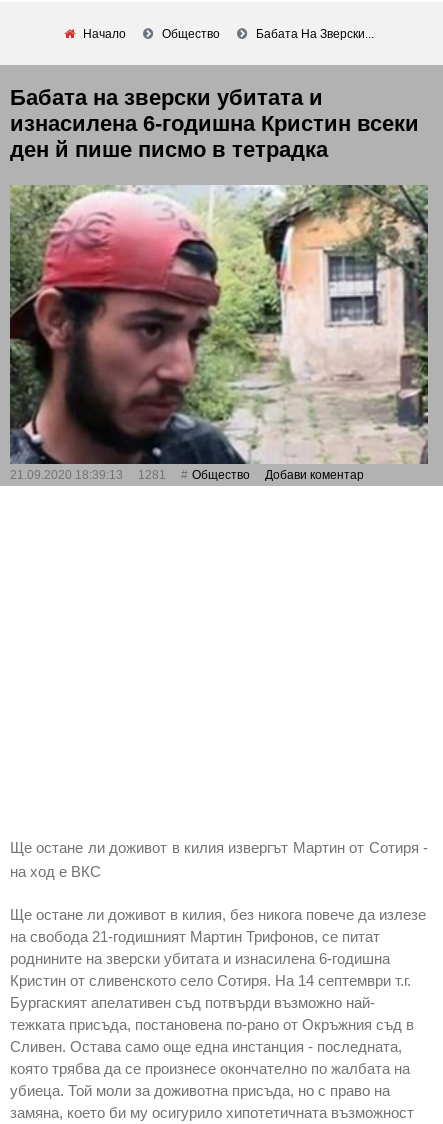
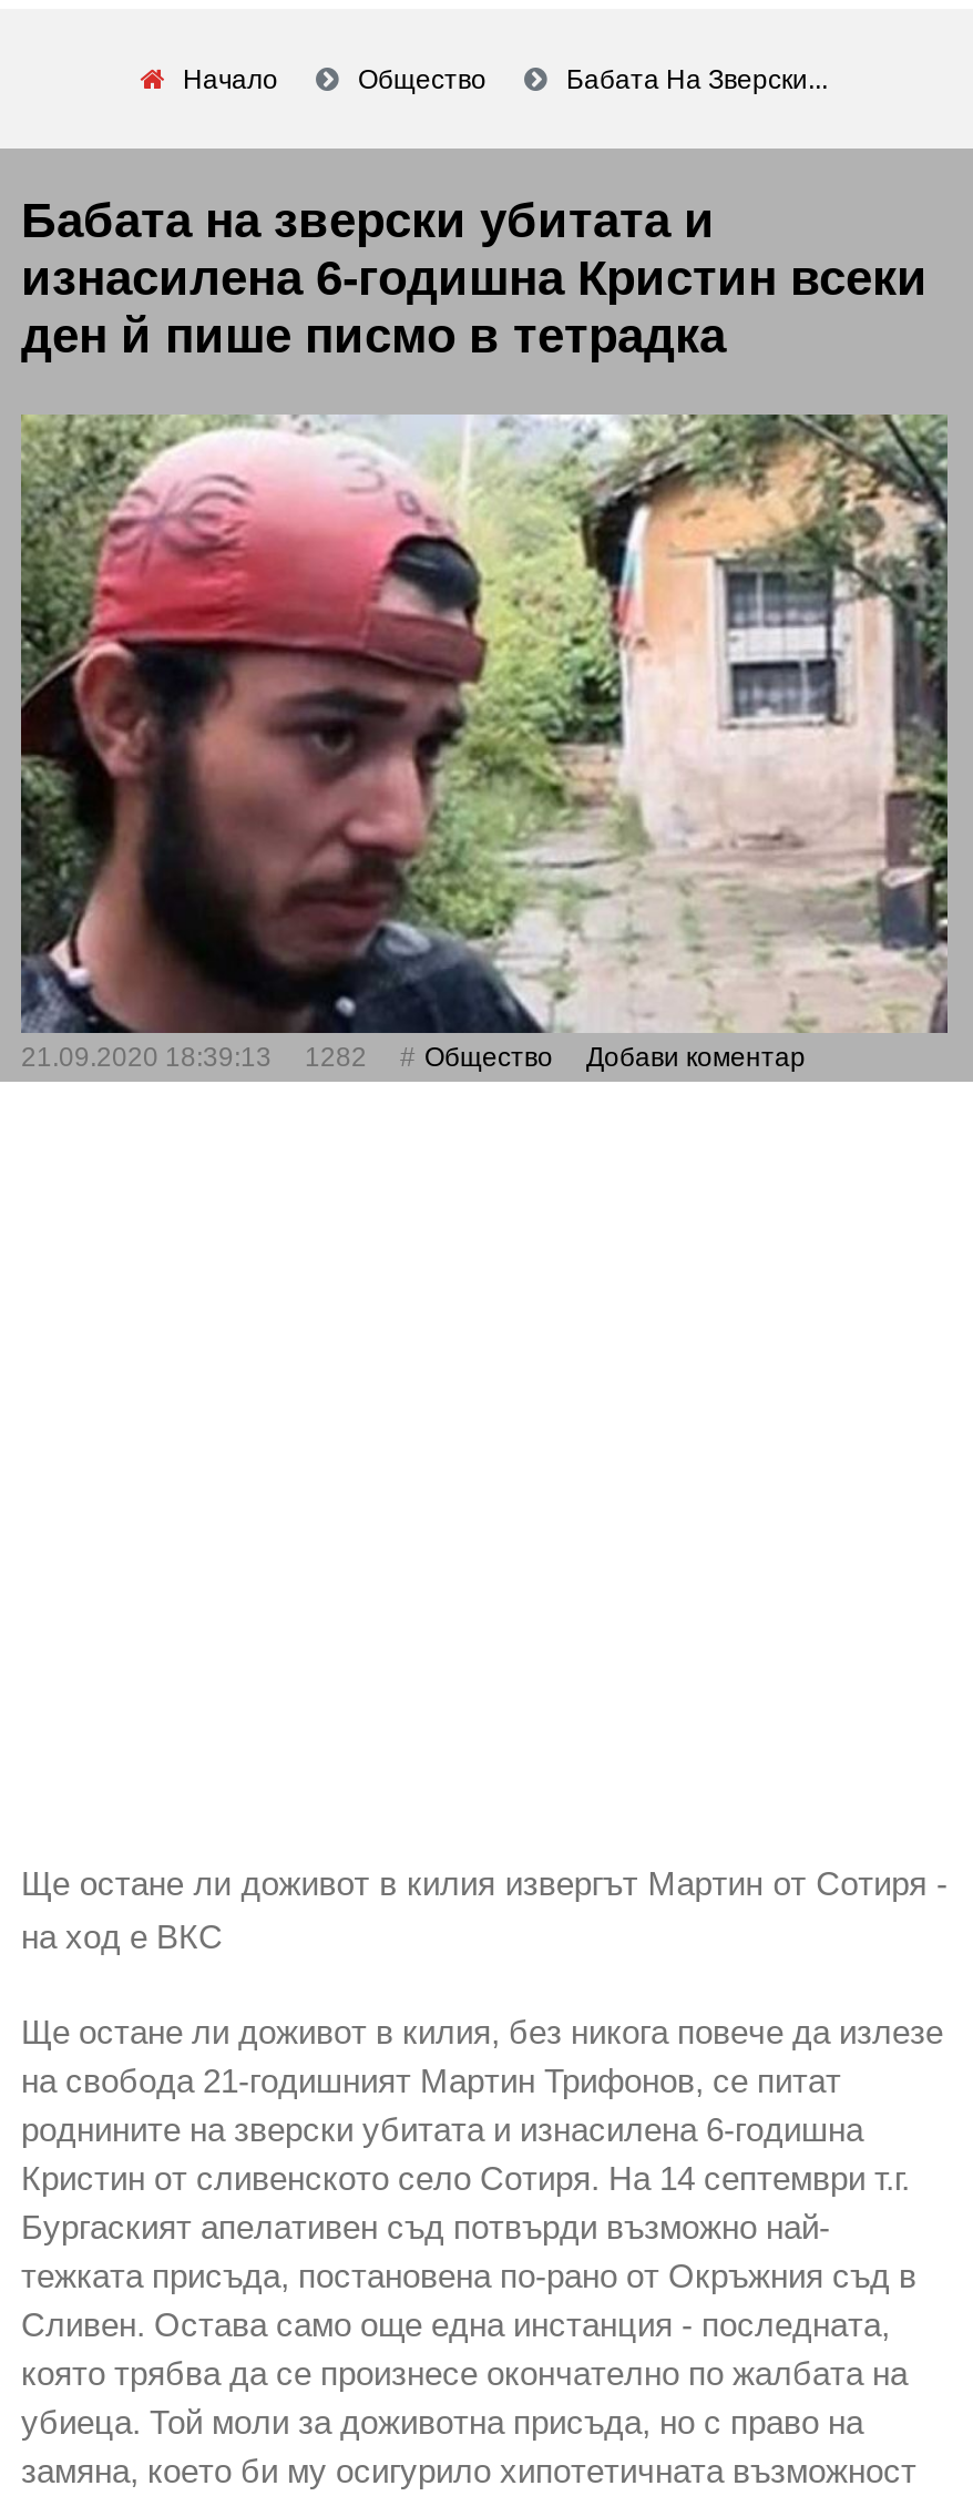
- 21.09.2020 18:39:13 1281 Общество Добави коментар
+ 21.09.2020 18:39:13 1282 Общество Добави коментар
